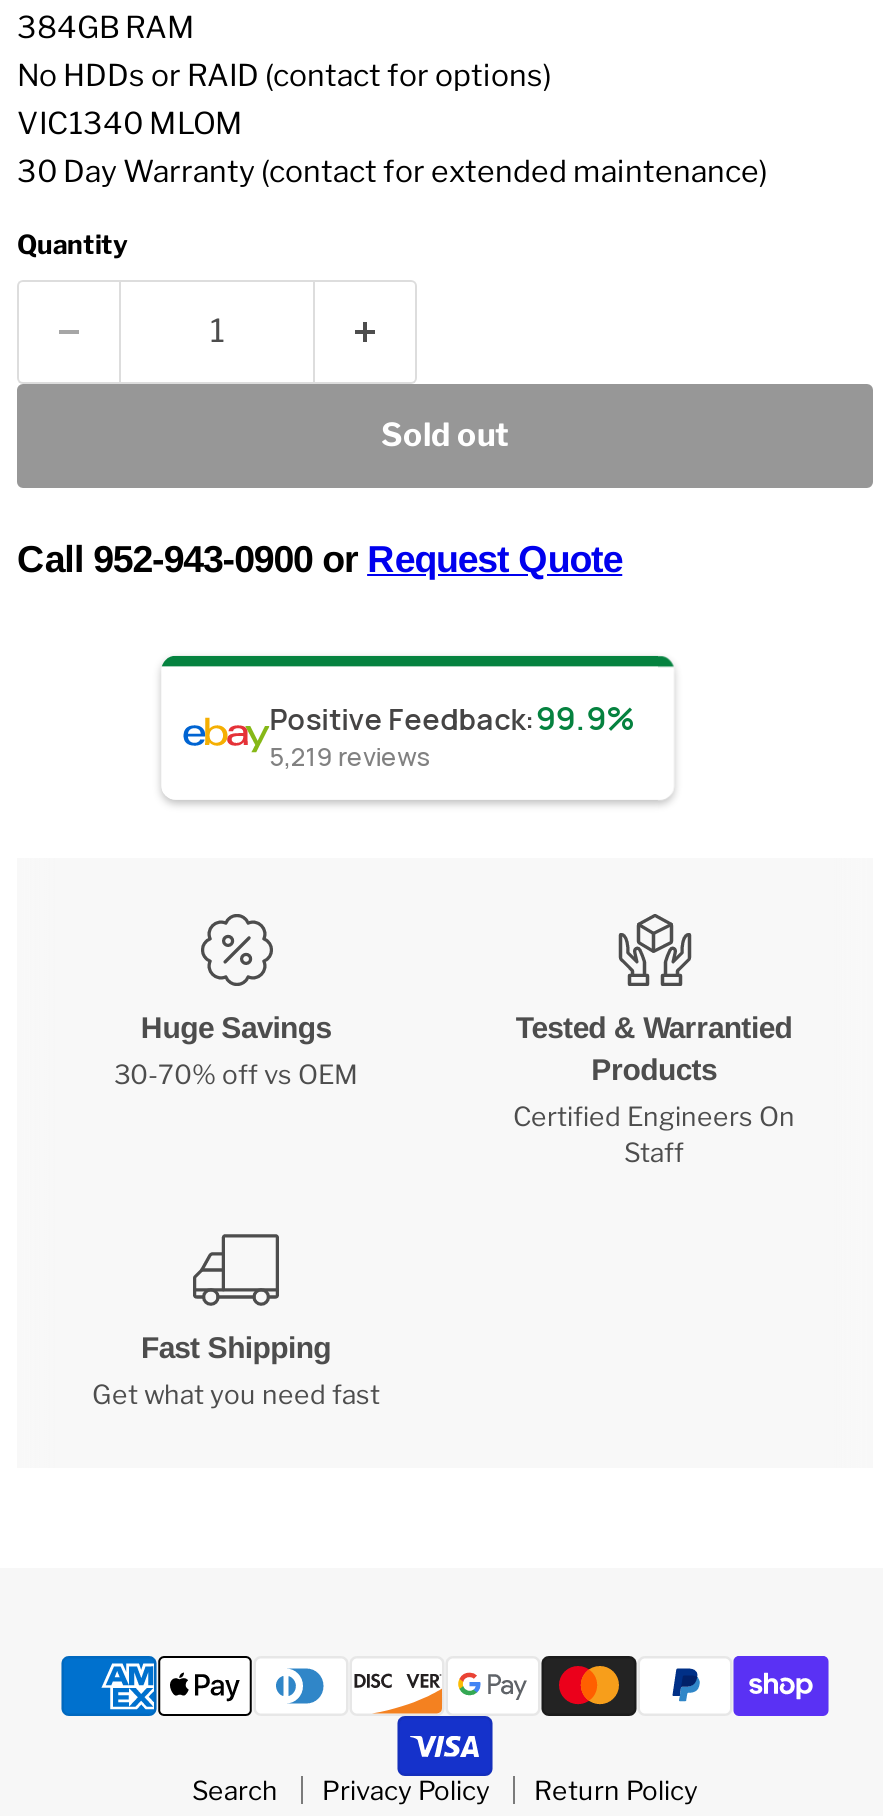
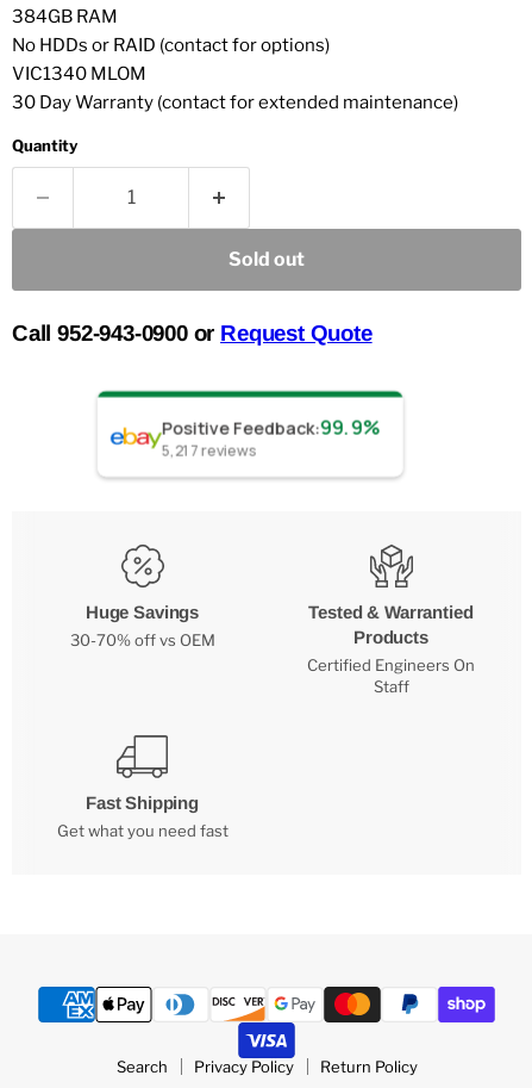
- 5,219 reviews
+ 5,217 reviews
